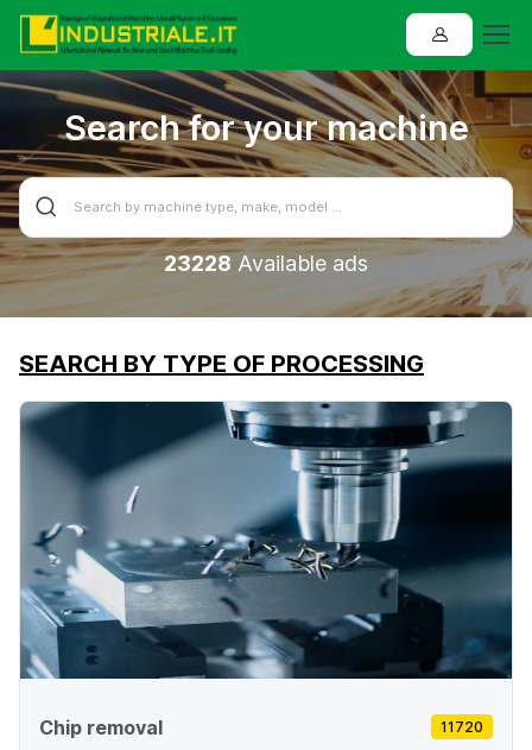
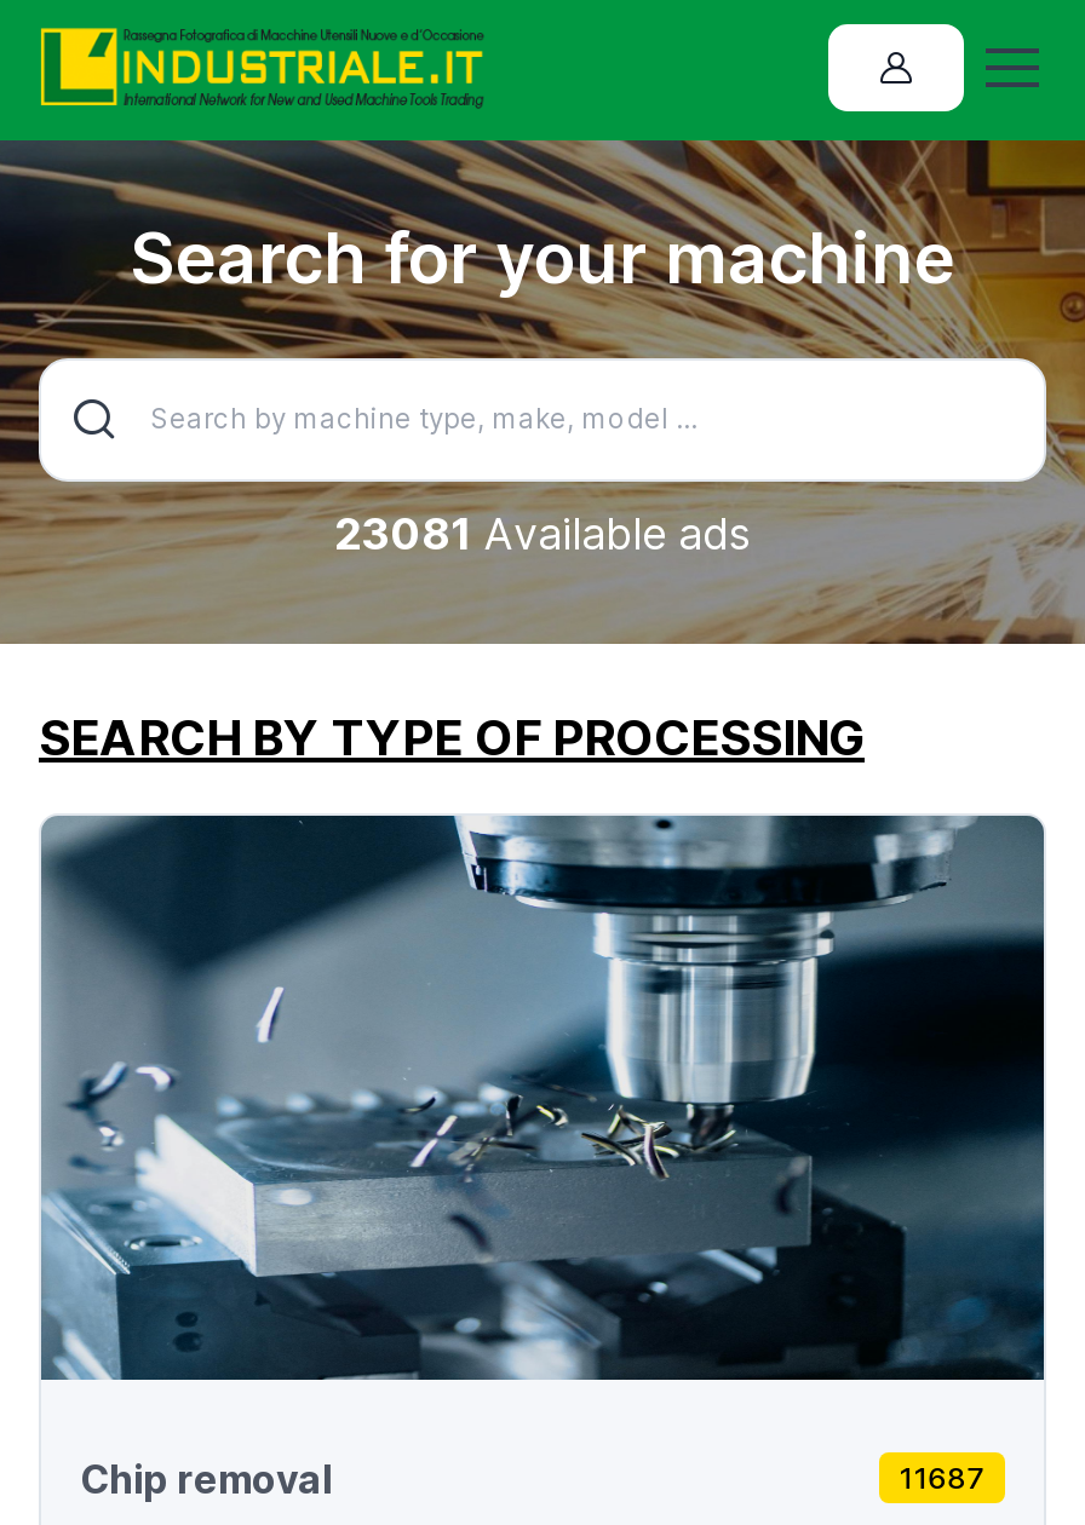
- 23228 Available ads
+ 23081 Available ads

- 11720
+ 11687
